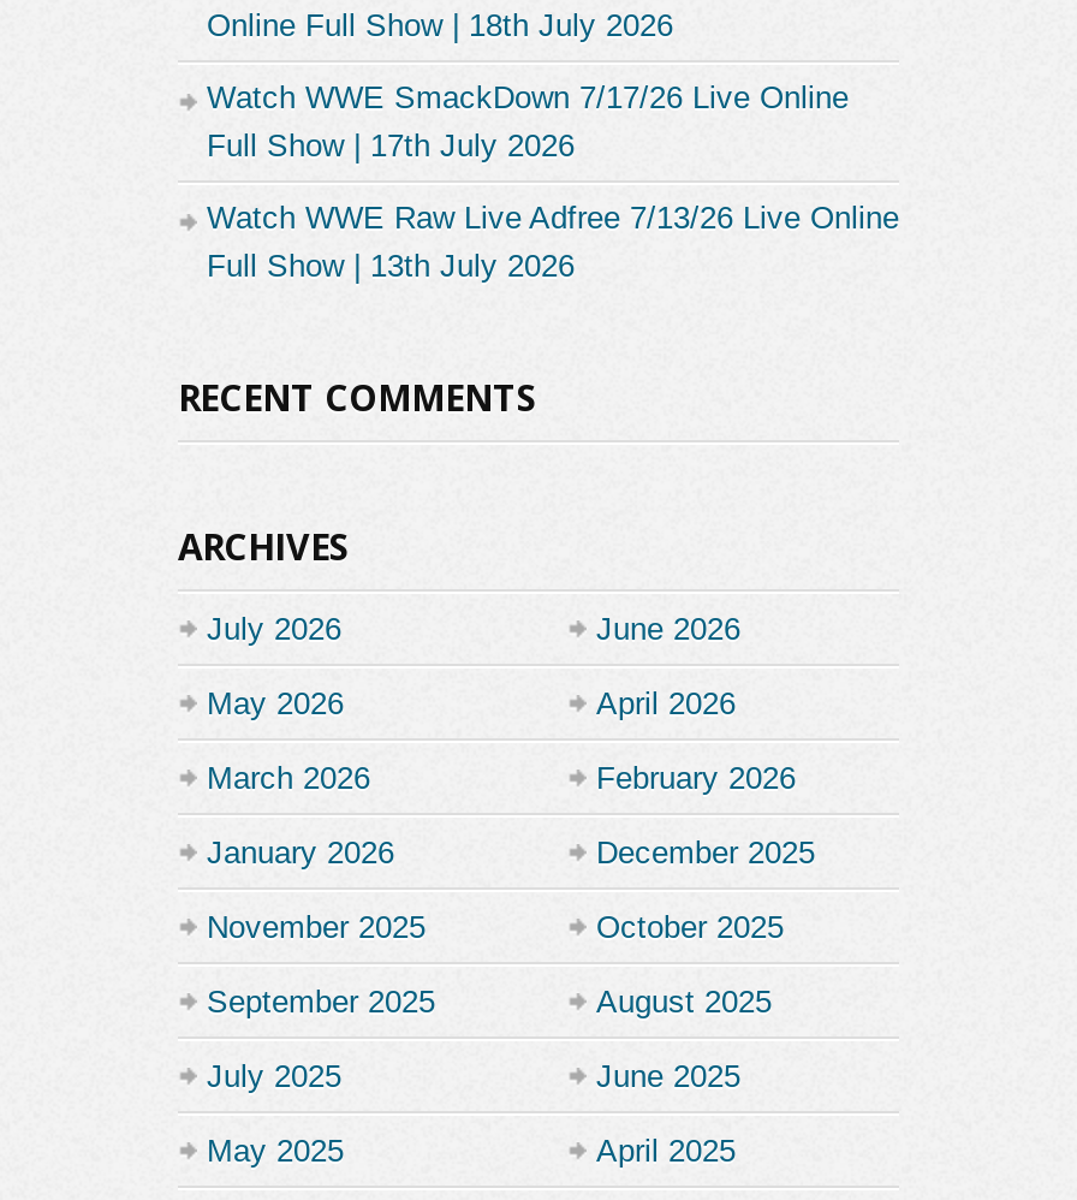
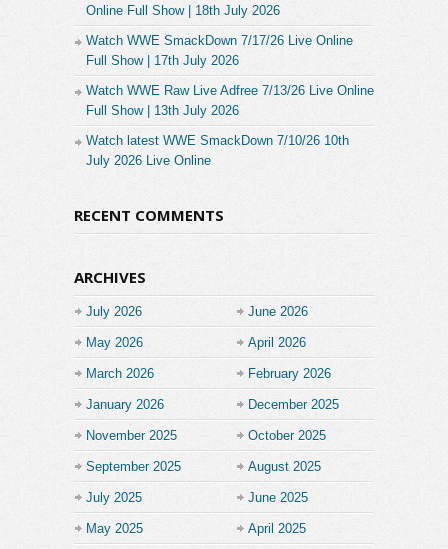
+ Watch latest WWE SmackDown 7/10/26 10th
+ July 2026 Live Online
